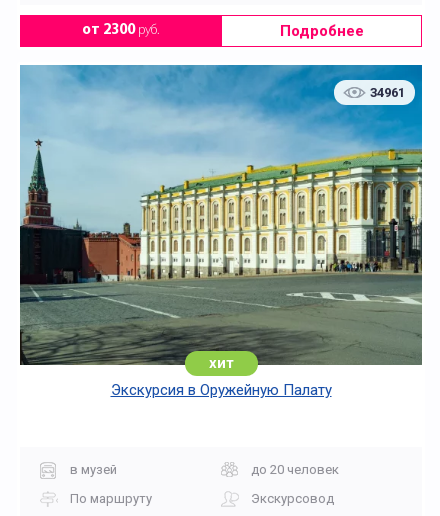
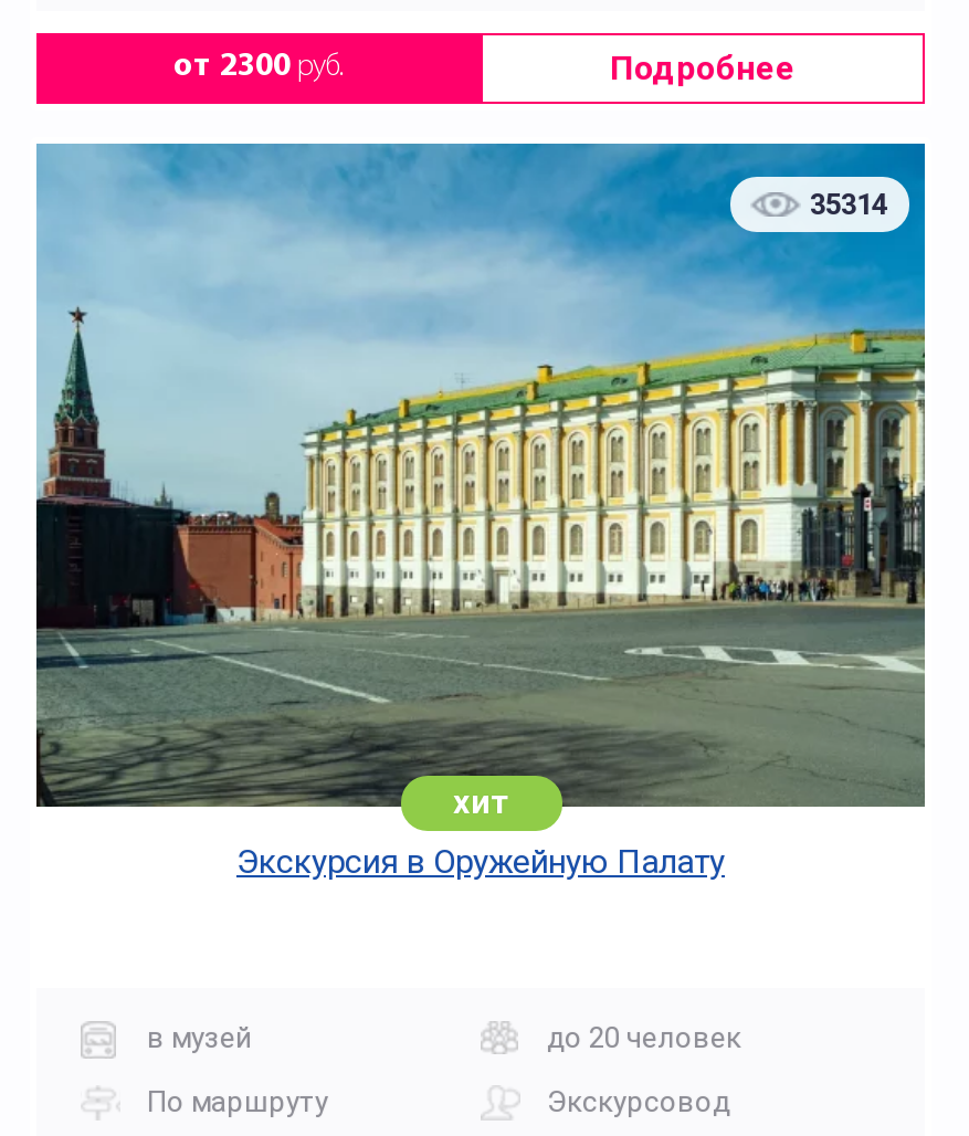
- 34961
+ 35314
